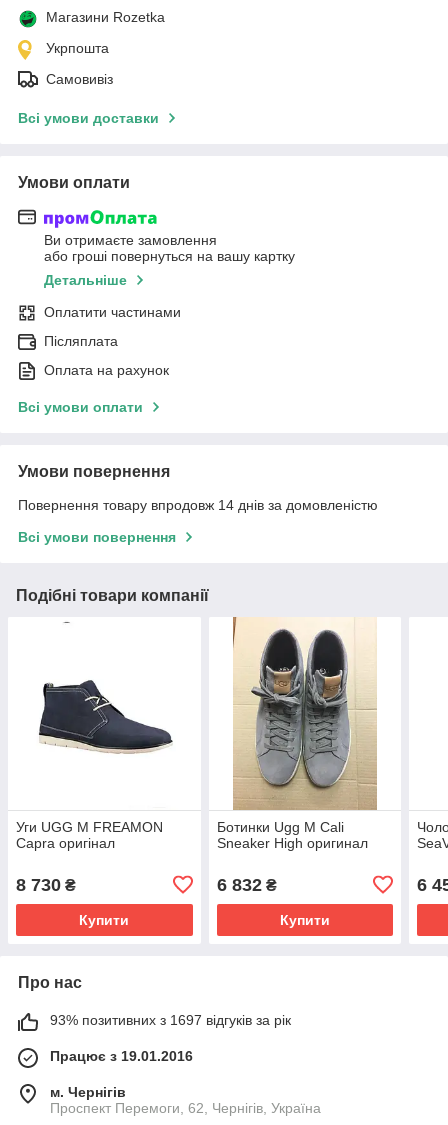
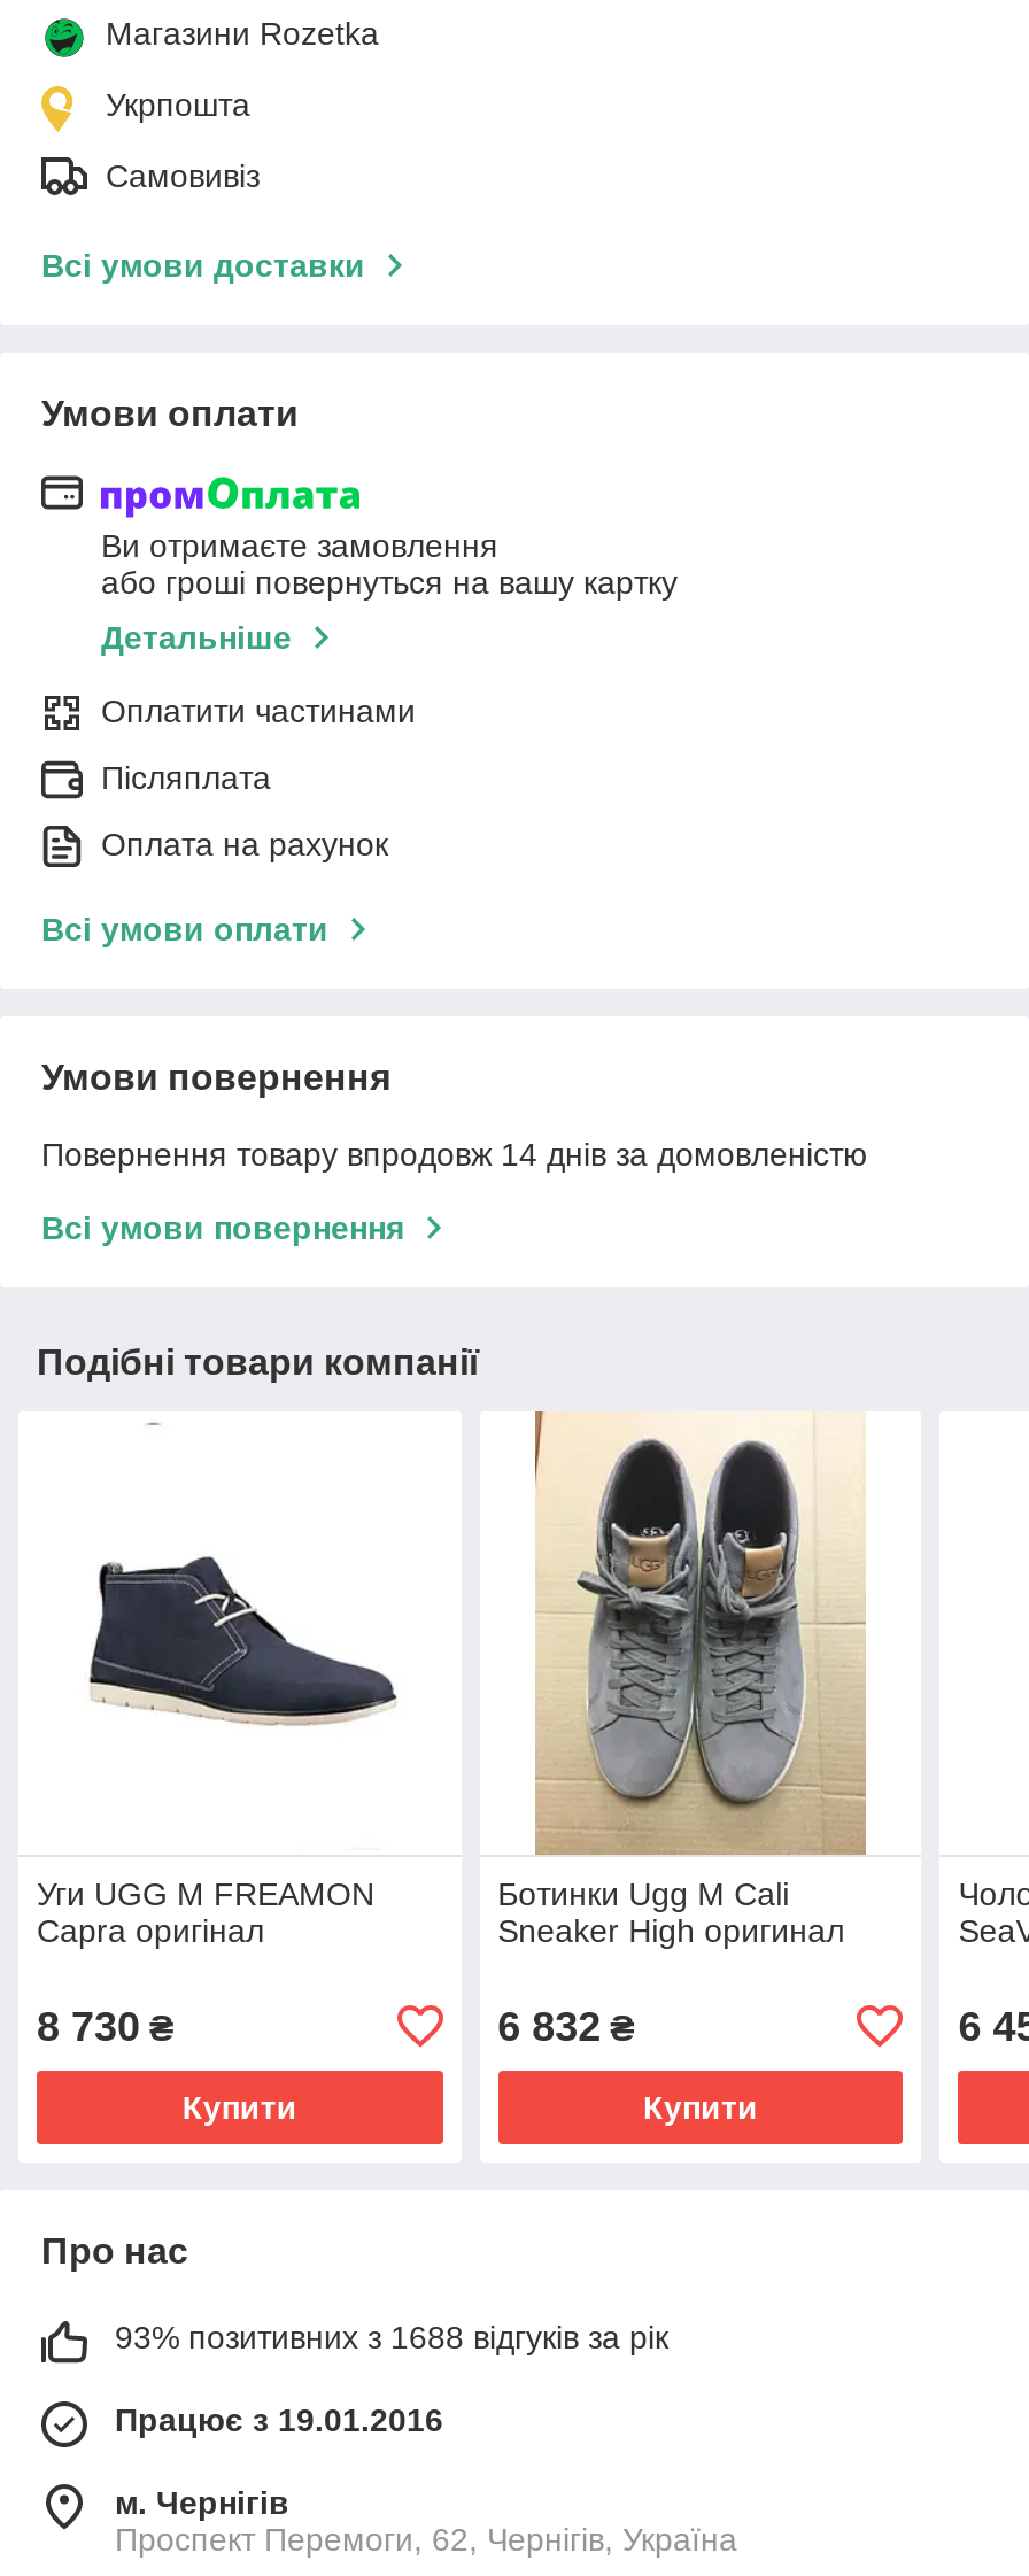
- 93% позитивних з 1697 відгуків за рік
+ 93% позитивних з 1688 відгуків за рік
